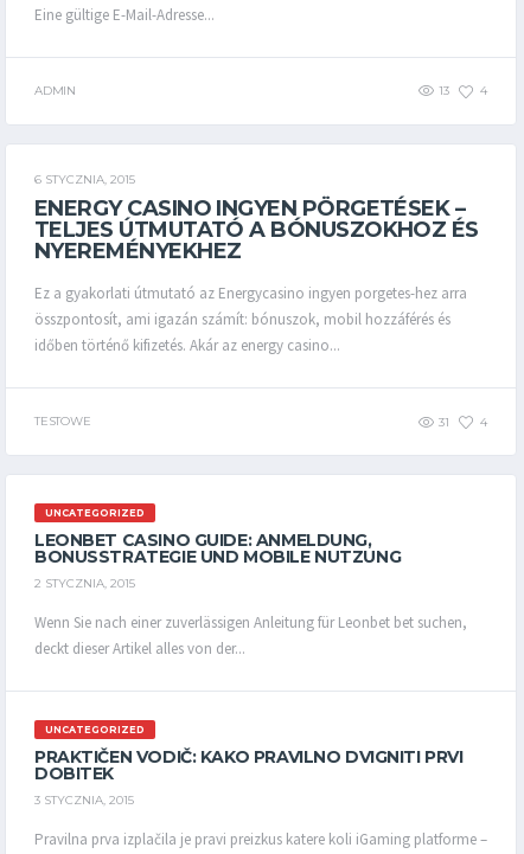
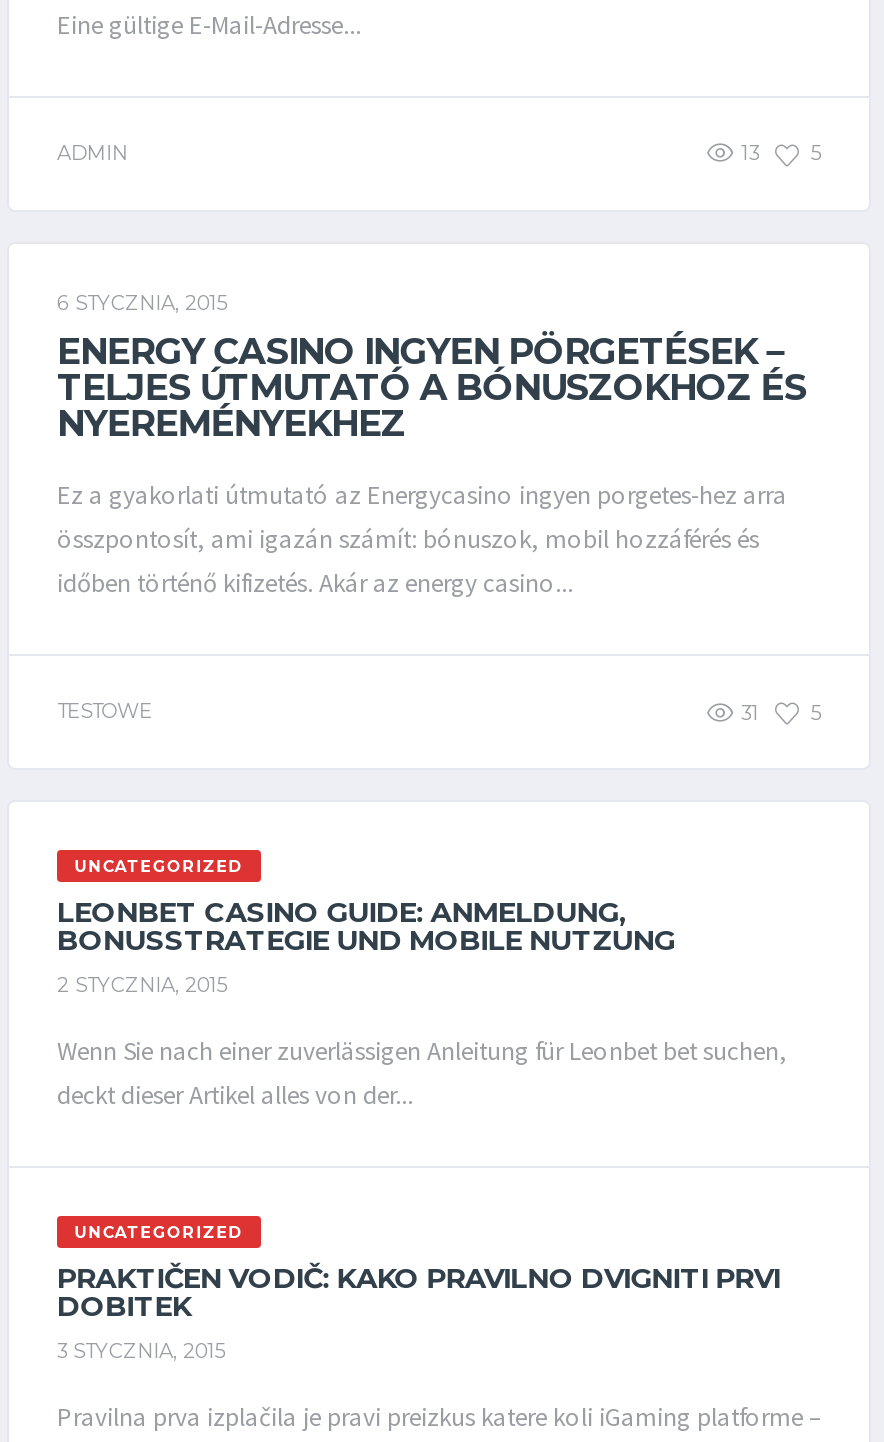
- 13 4
+ 13 5

- 31 4
+ 31 5
